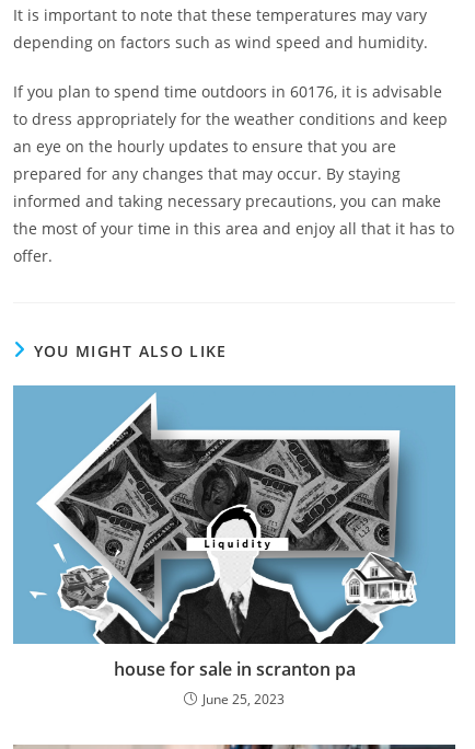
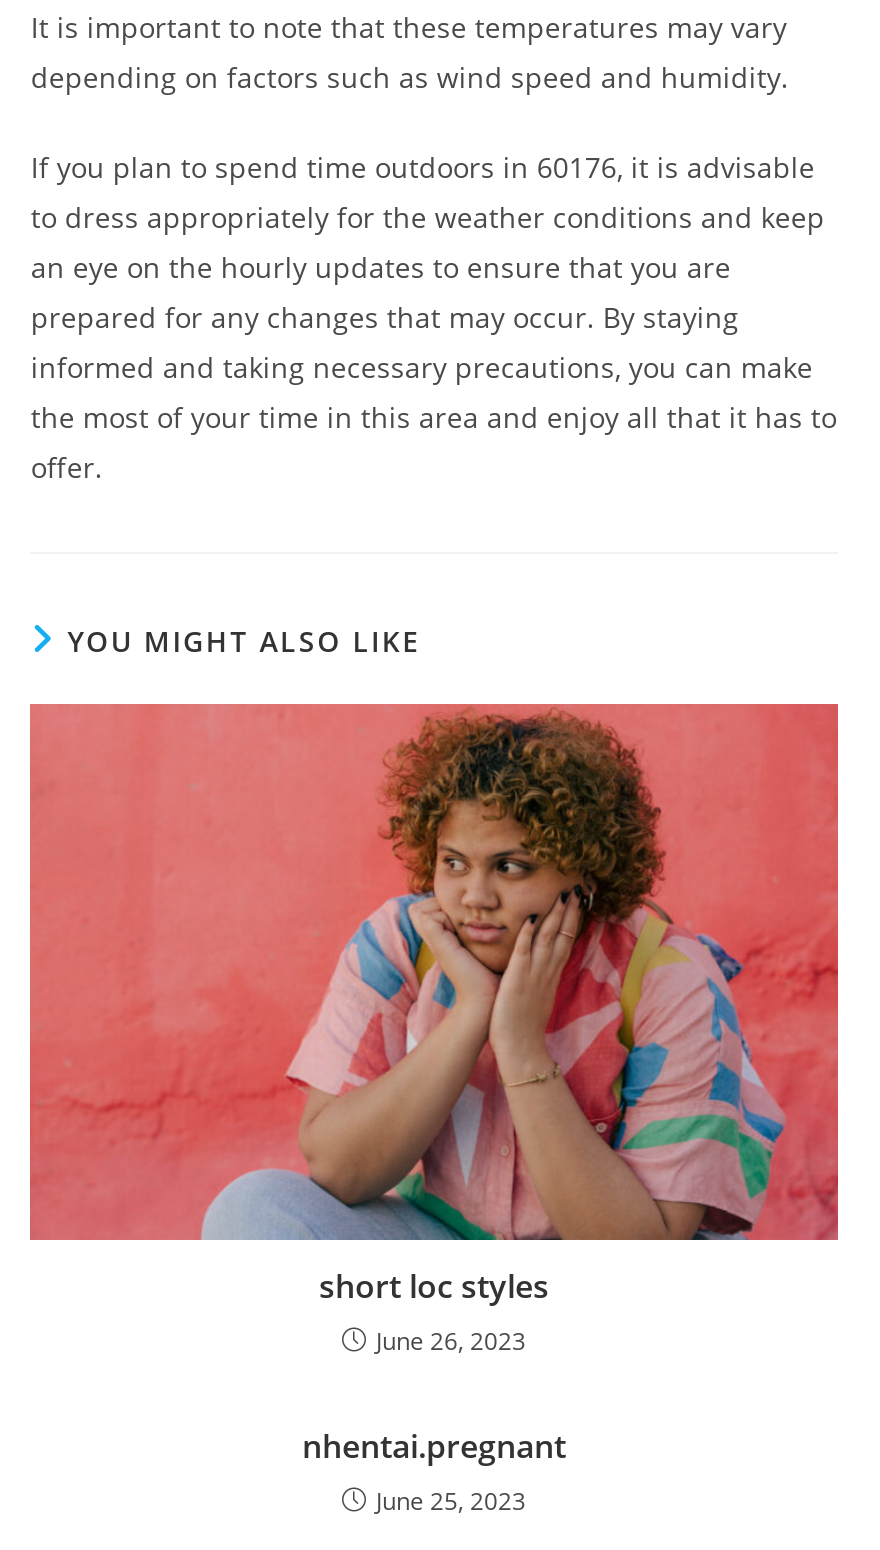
- [image]
- house for sale in scranton pa
+ [image]
+ short loc styles
+ June 26, 2023
+ nhentai.pregnant
